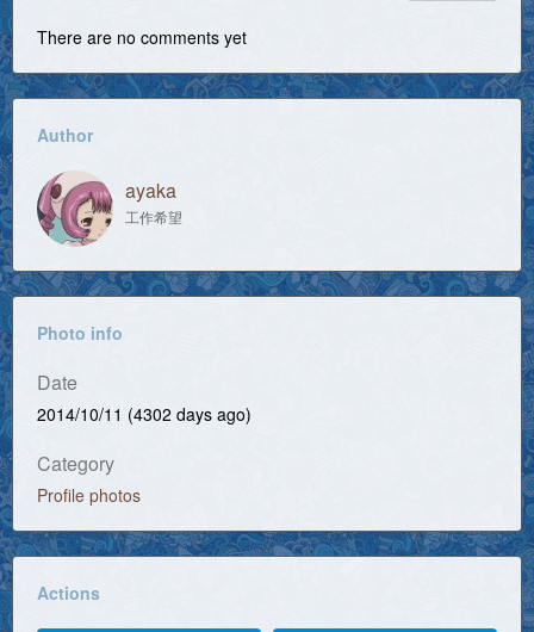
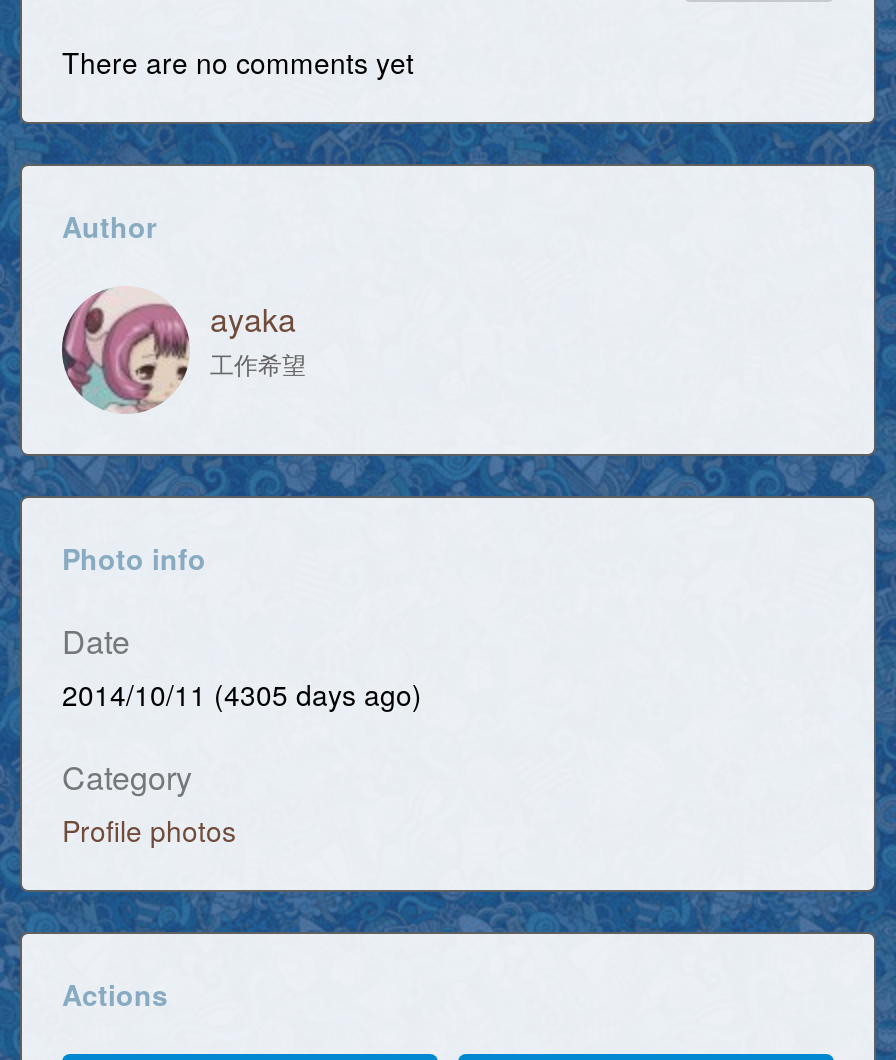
- 2014/10/11 (4302 days ago)
+ 2014/10/11 (4305 days ago)
